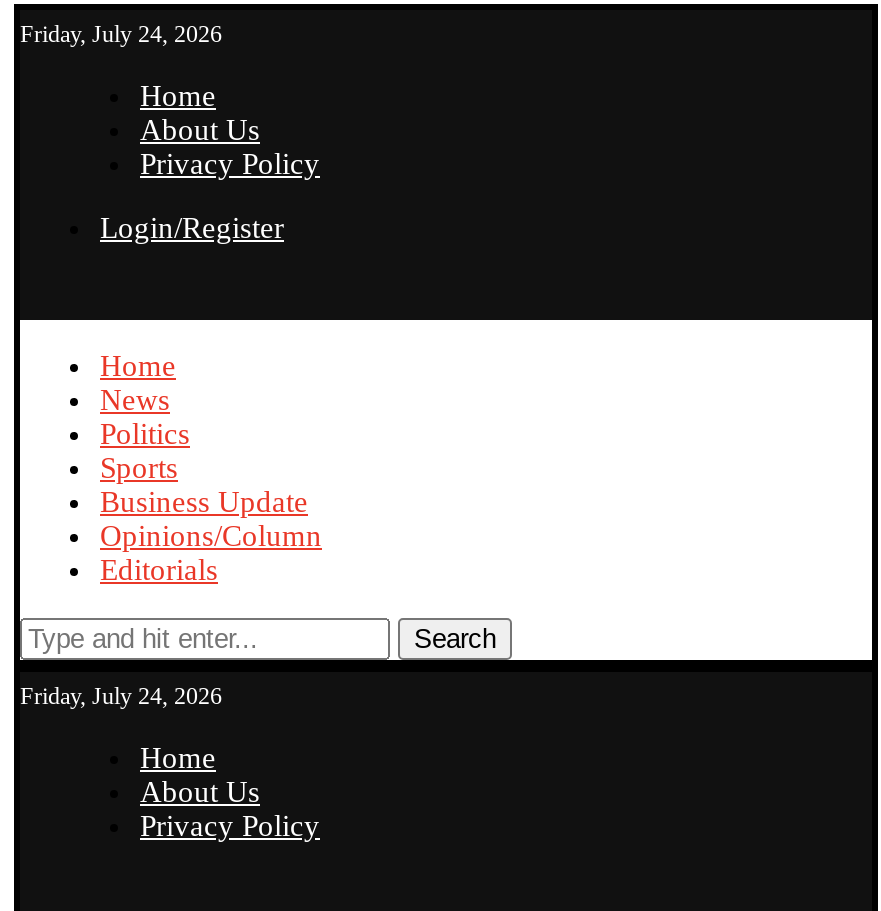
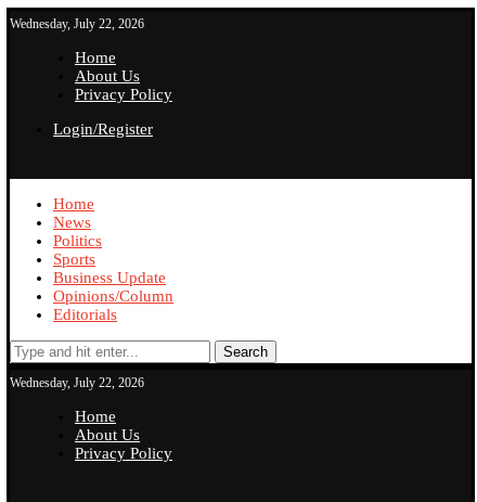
- Friday, July 24, 2026
+ Wednesday, July 22, 2026

- Friday, July 24, 2026
+ Wednesday, July 22, 2026
